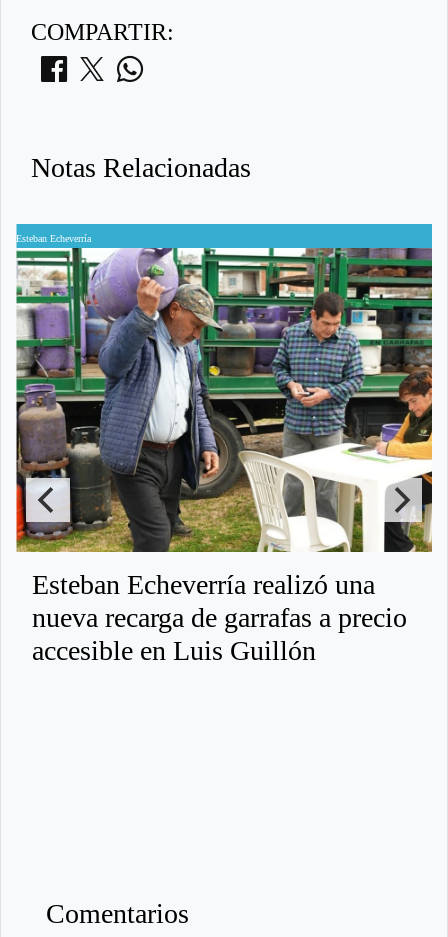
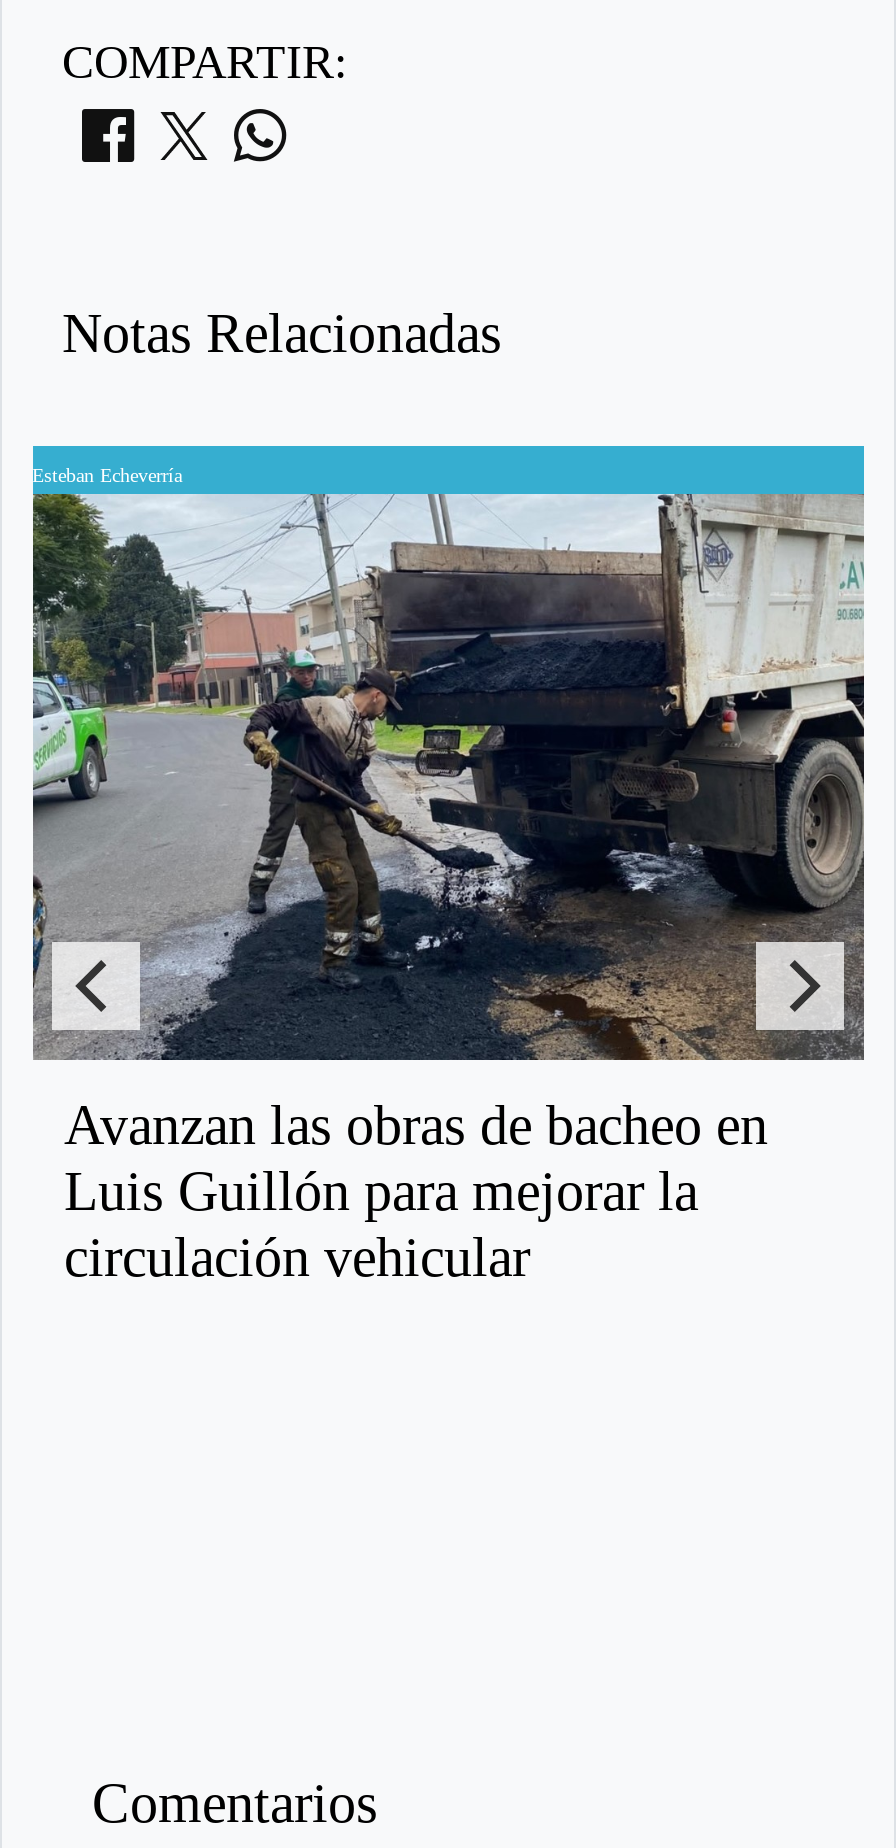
- [image]
- Esteban Echeverría realizó una
- nueva recarga de garrafas a precio
- accesible en Luis Guillón
+ [image]
+ Avanzan las obras de bacheo en
+ Luis Guillón para mejorar la
+ circulación vehicular
